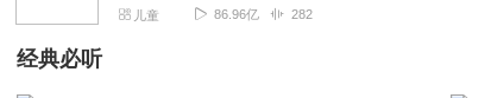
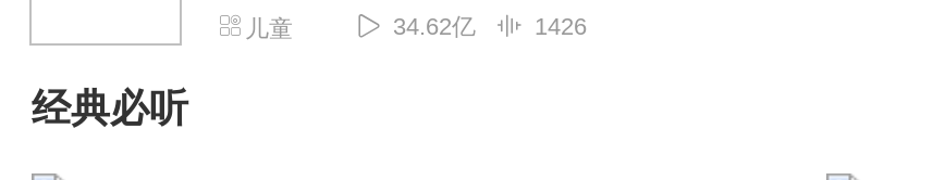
- 86.96亿
+ 34.62亿

- 282
+ 1426
